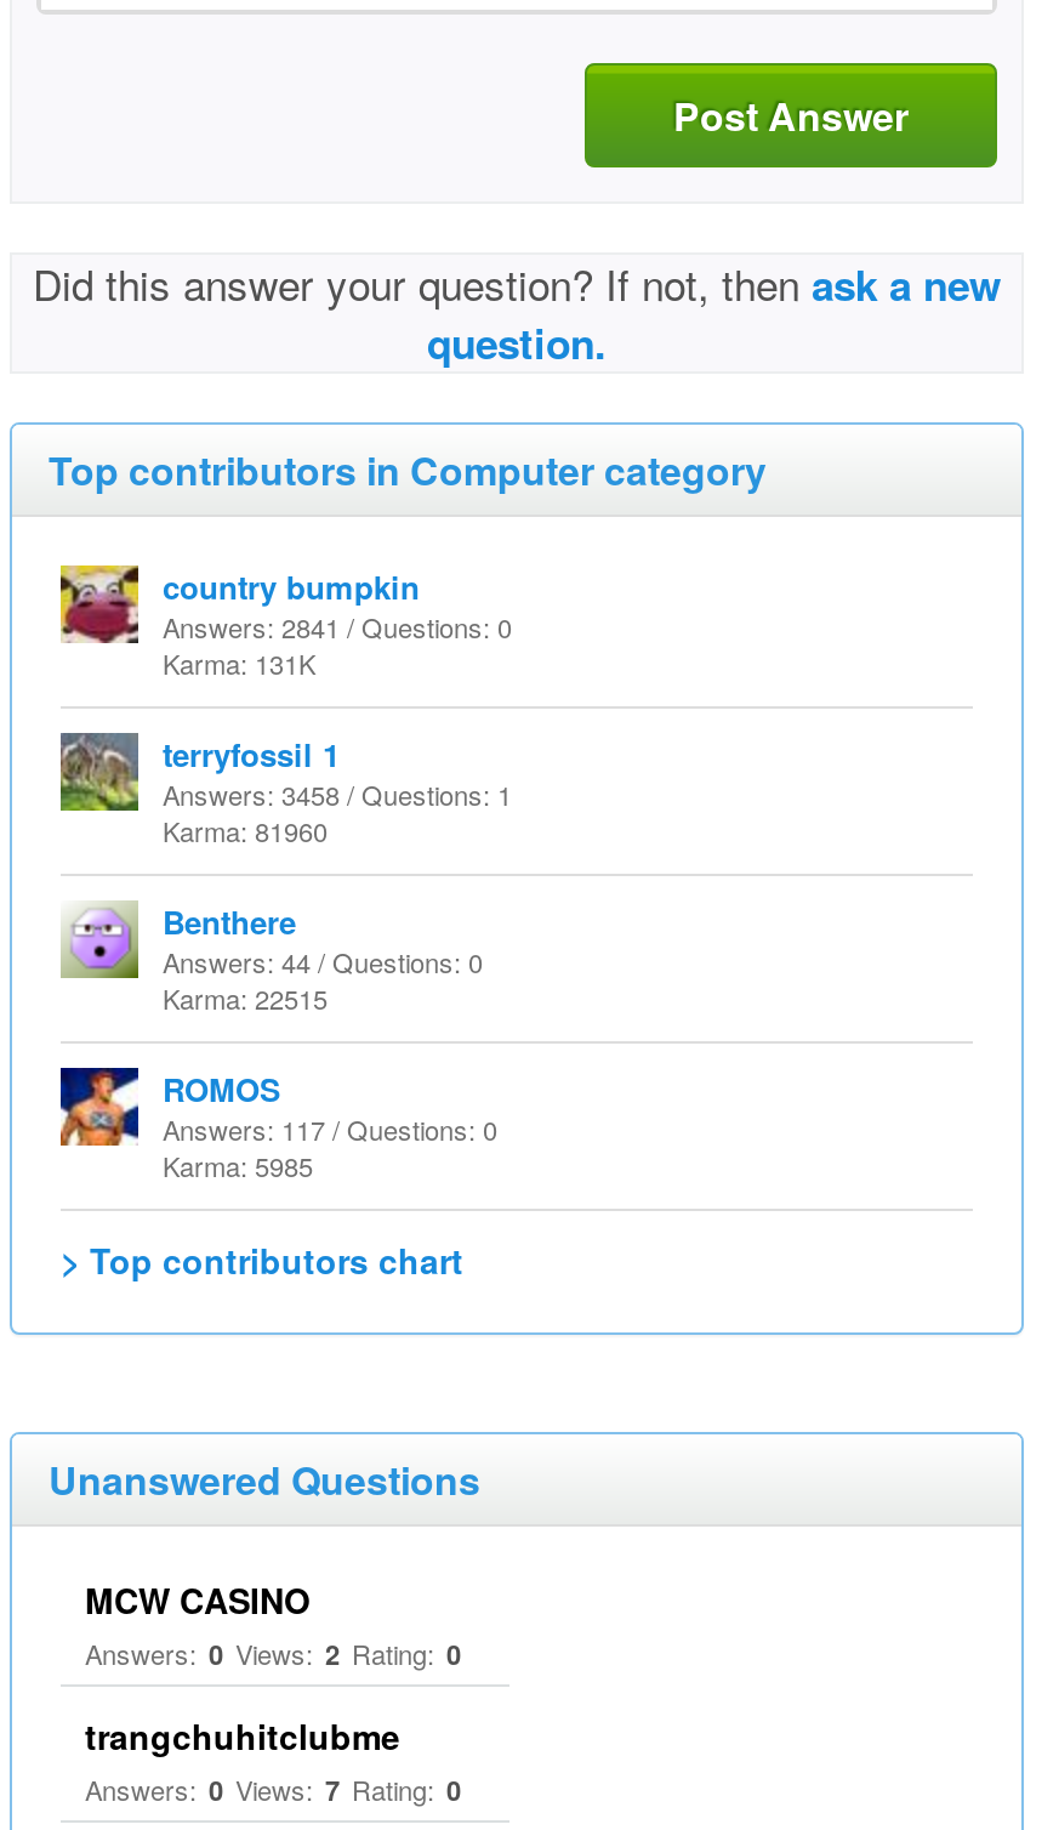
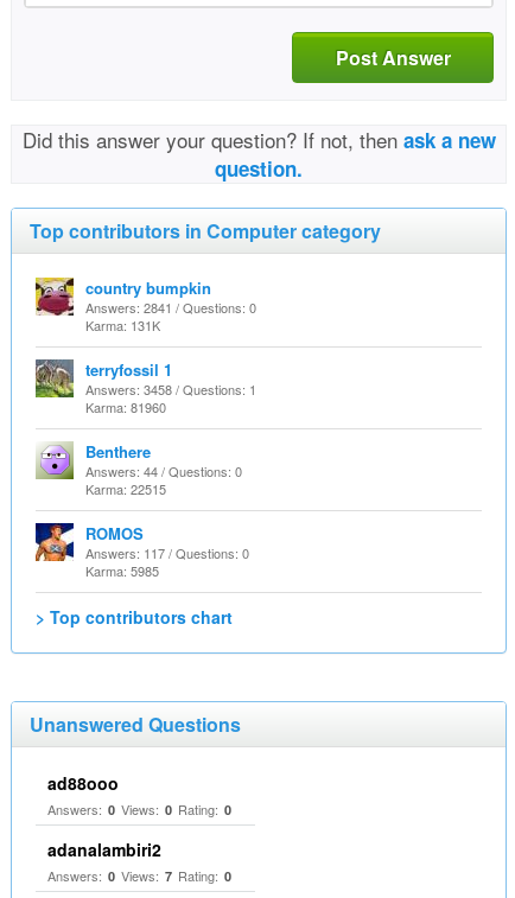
- MCW CASINO
- Answers: 0 Views: 2 Rating: 0
+ ad88ooo
+ Answers: 0 Views: 0 Rating: 0

- trangchuhitclubme
+ adanalambiri2
